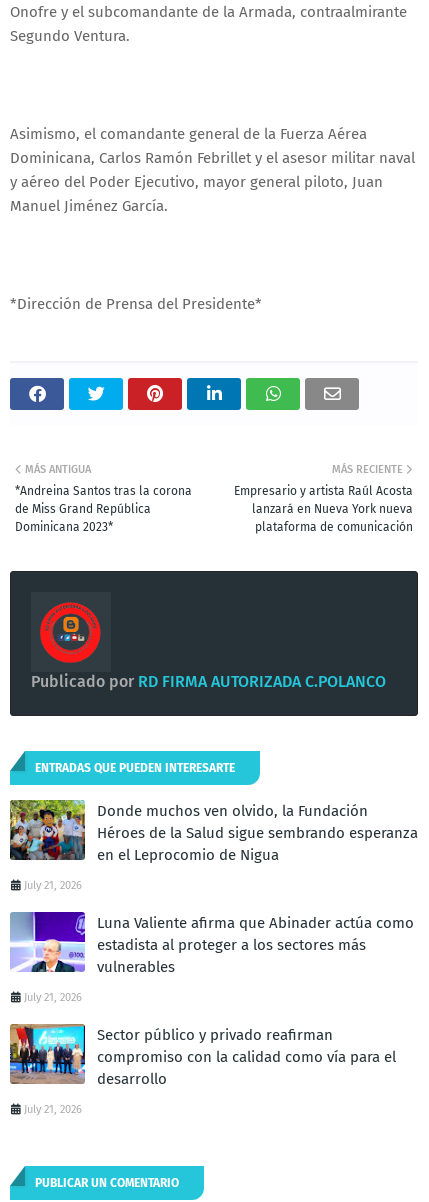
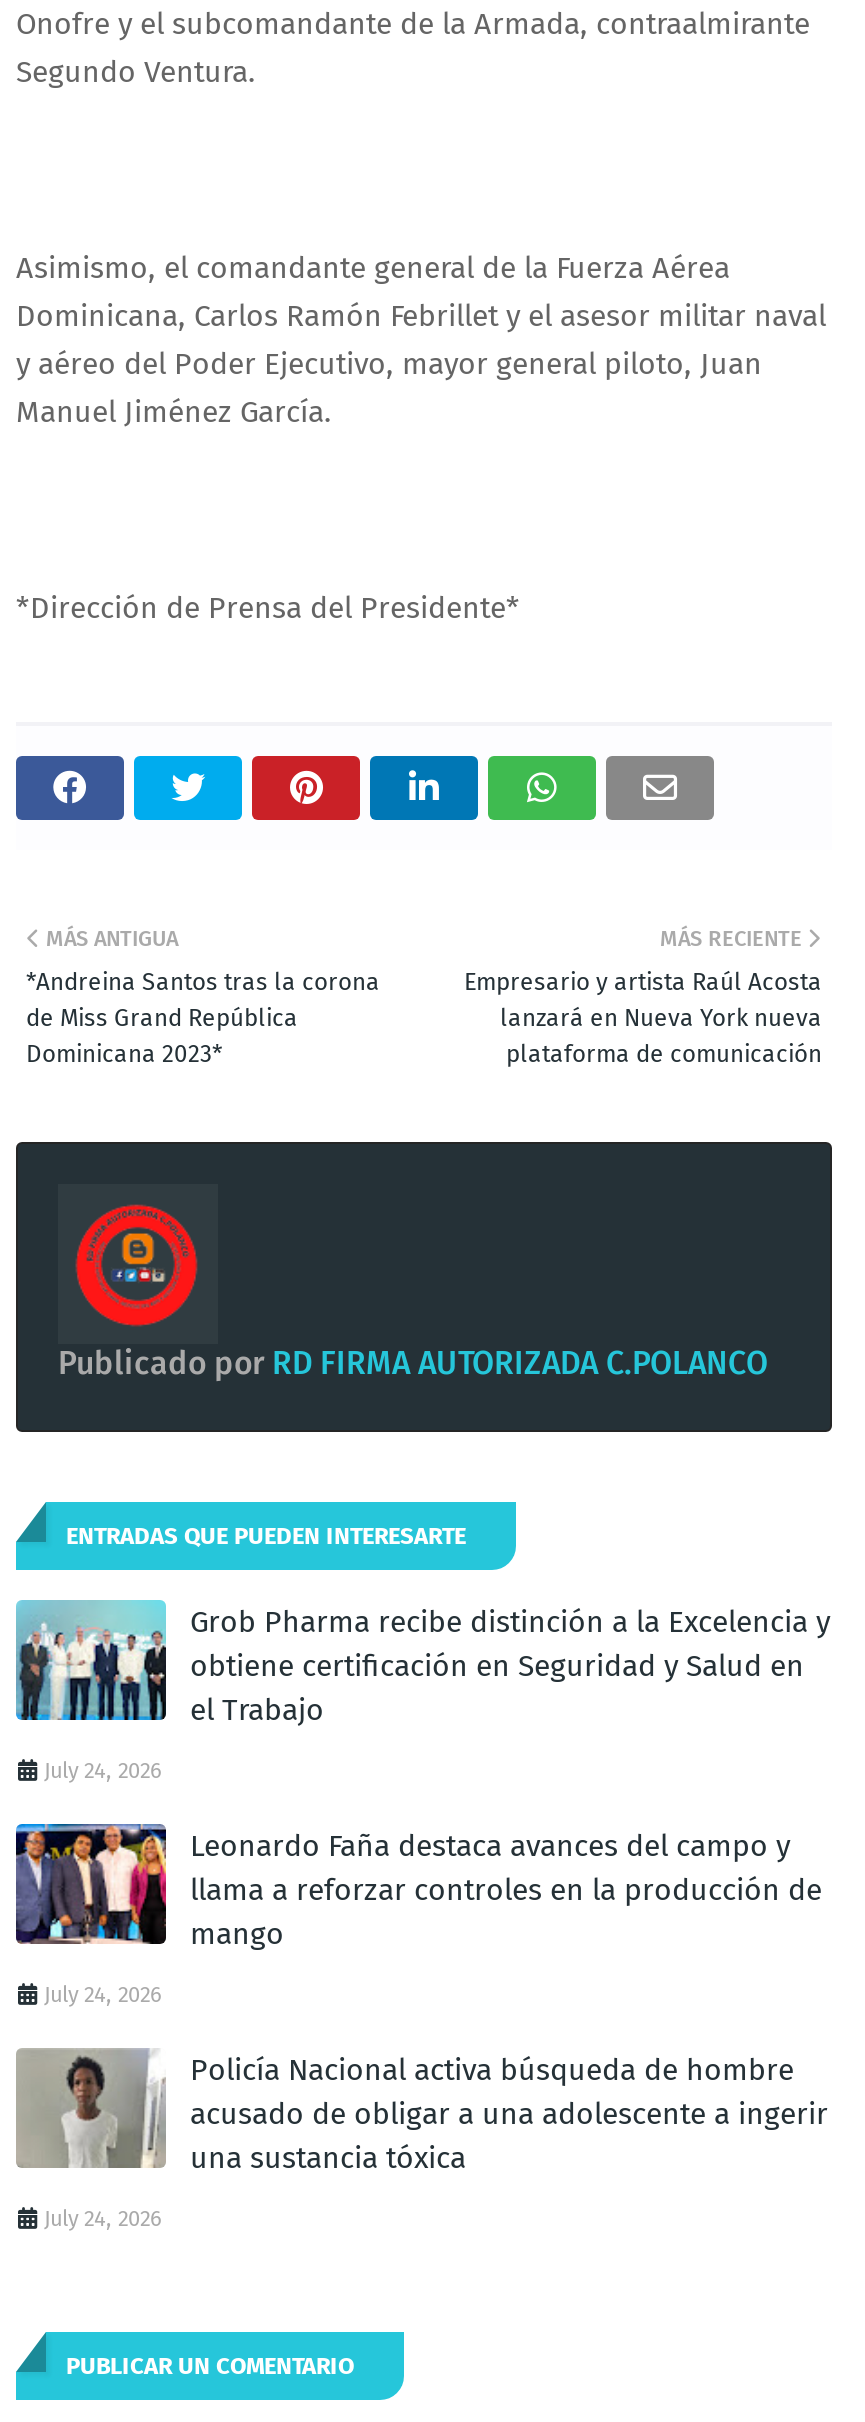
- [image]
- Donde muchos ven olvido, la Fundación
- Héroes de la Salud sigue sembrando esperanza
- en el Leprocomio de Nigua
+ [image]
+ Grob Pharma recibe distinción a la Excelencia y
+ obtiene certificación en Seguridad y Salud en
+ el Trabajo

- July 21, 2026
+ July 24, 2026

- [image]
- Luna Valiente afirma que Abinader actúa como
- estadista al proteger a los sectores más
- vulnerables
+ [image]
+ Leonardo Faña destaca avances del campo y
+ llama a reforzar controles en la producción de
+ mango

- July 21, 2026
+ July 24, 2026

- [image]
- Sector público y privado reafirman
- compromiso con la calidad como vía para el
- desarrollo
+ [image]
+ Policía Nacional activa búsqueda de hombre
+ acusado de obligar a una adolescente a ingerir
+ una sustancia tóxica

- July 21, 2026
+ July 24, 2026
